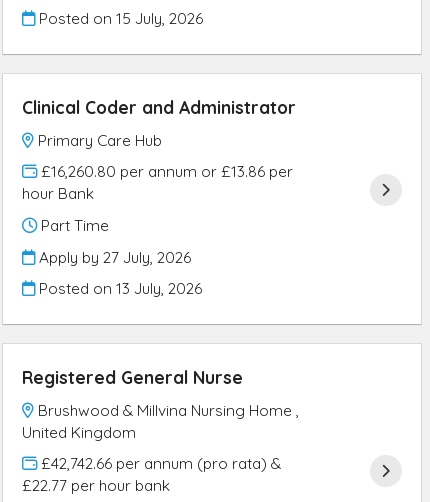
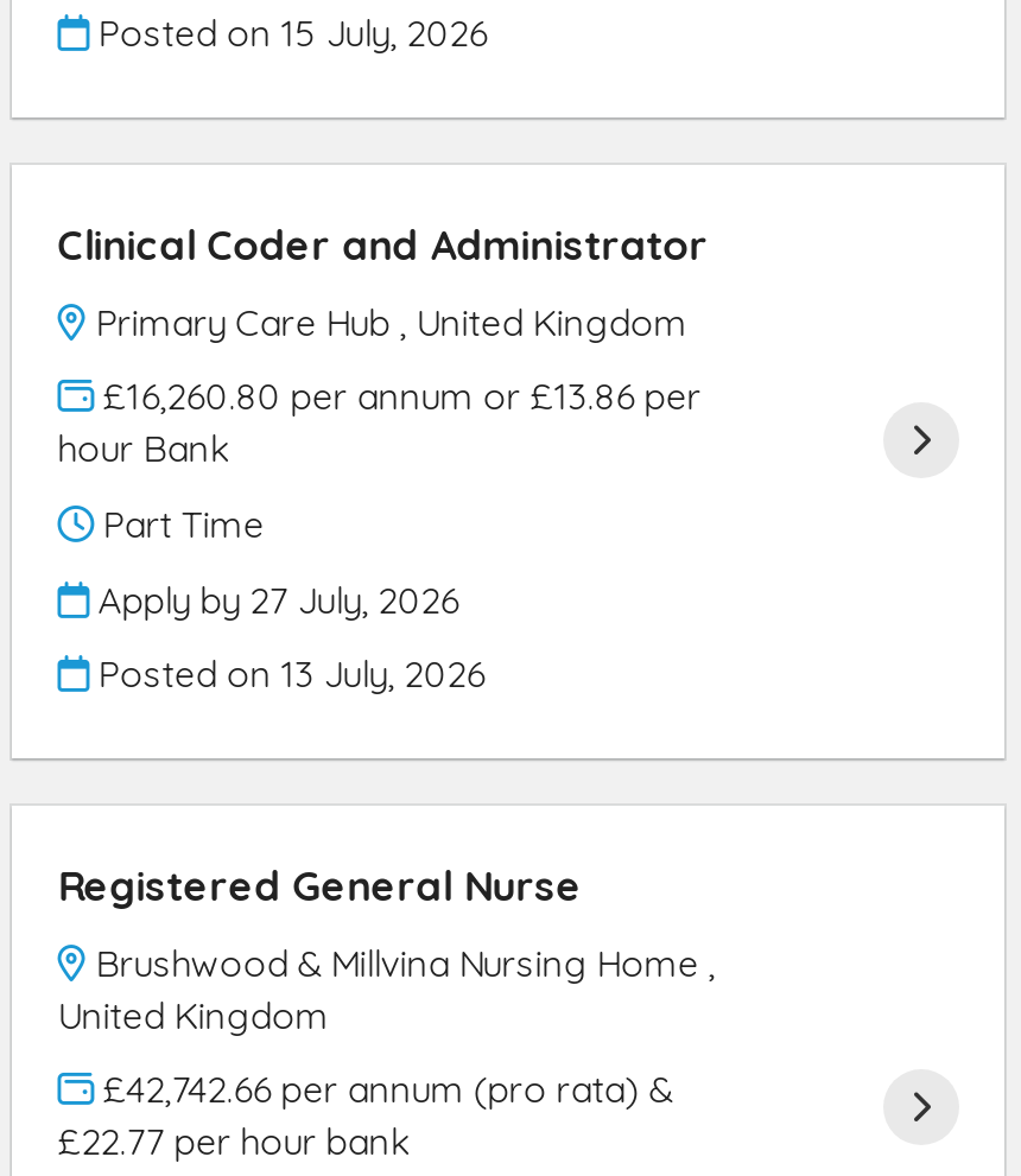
- Primary Care Hub
+ Primary Care Hub , United Kingdom
